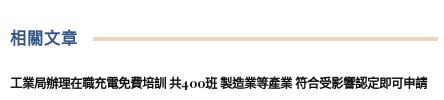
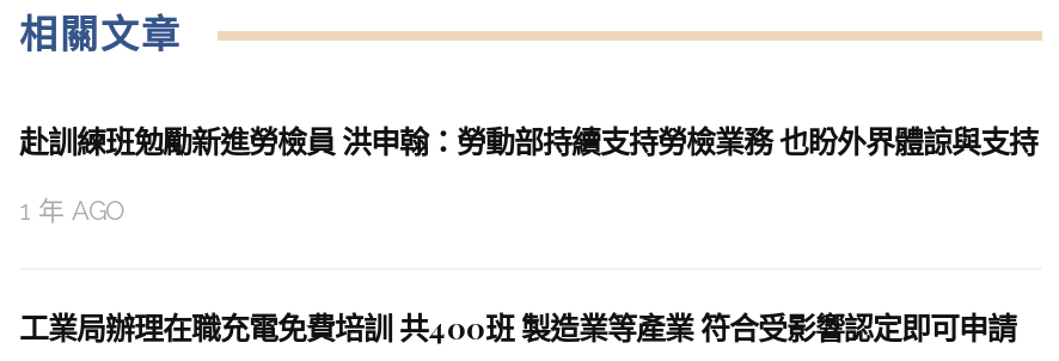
+ 赴訓練班勉勵新進勞檢員 洪申翰：勞動部持續支持勞檢業務 也盼外界體諒與支持
+ 1 年 AGO
